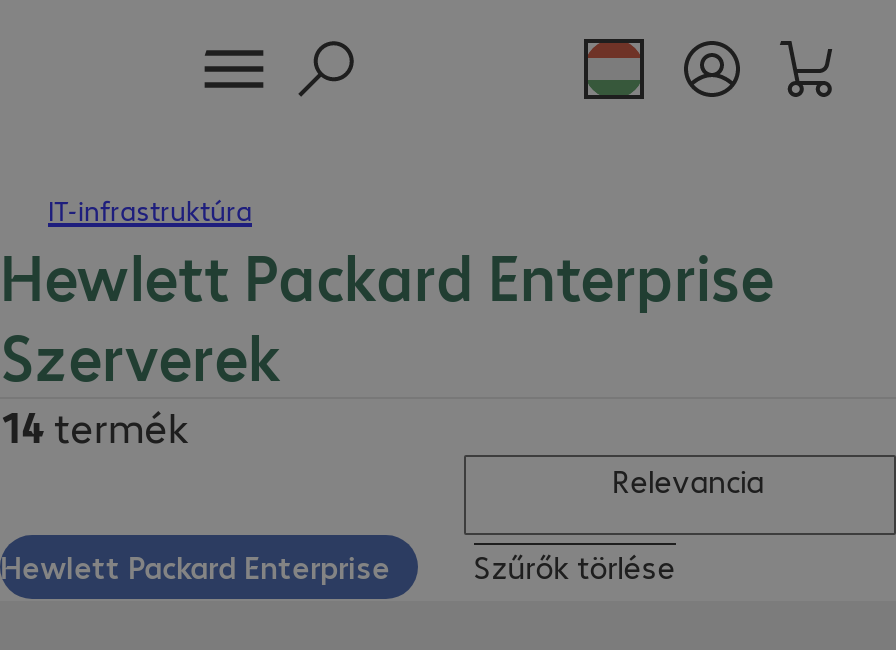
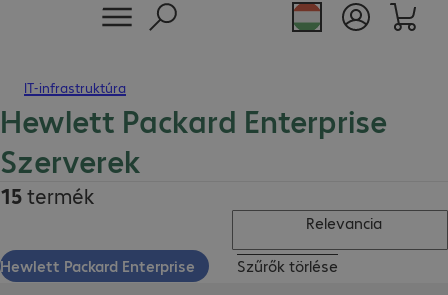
- 14 termék
+ 15 termék
